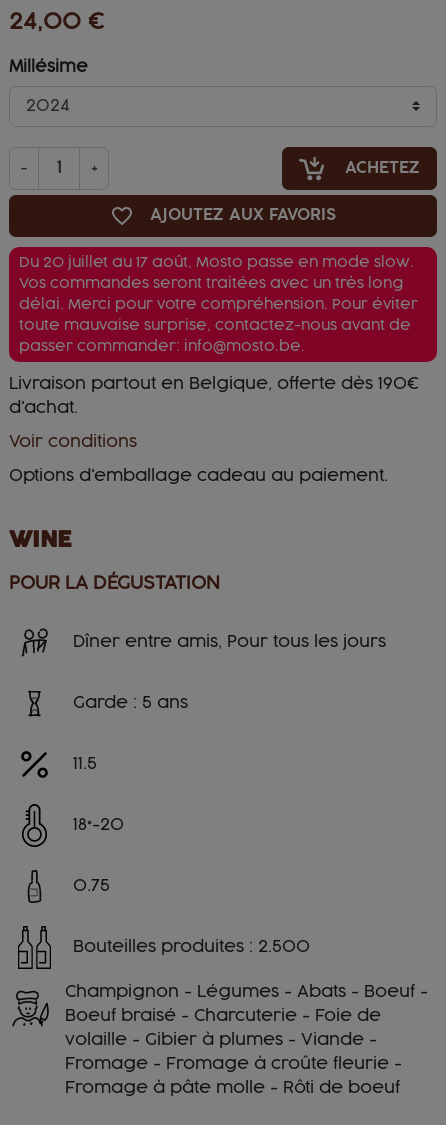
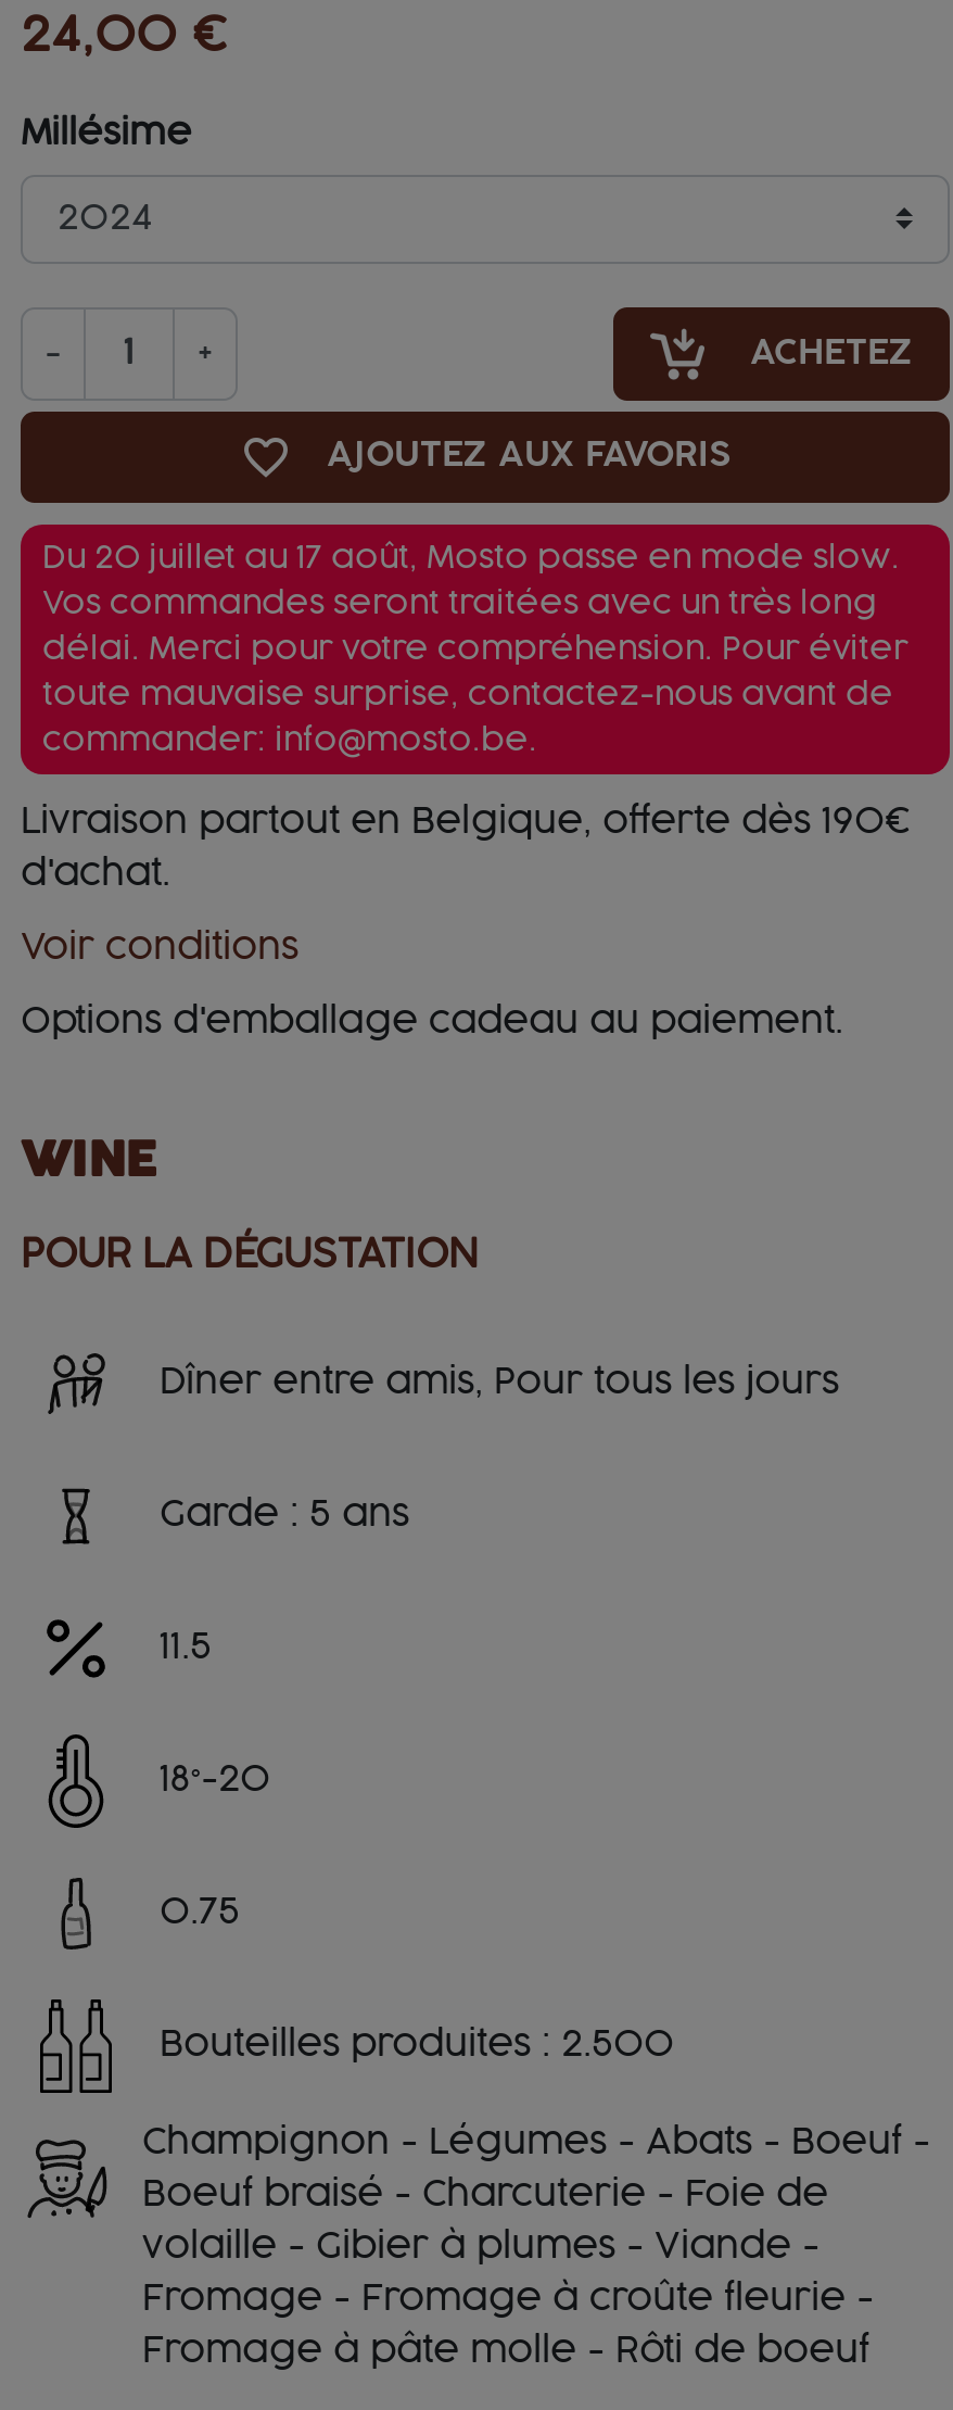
- passer commander: info@mosto.be.
+ commander: info@mosto.be.
